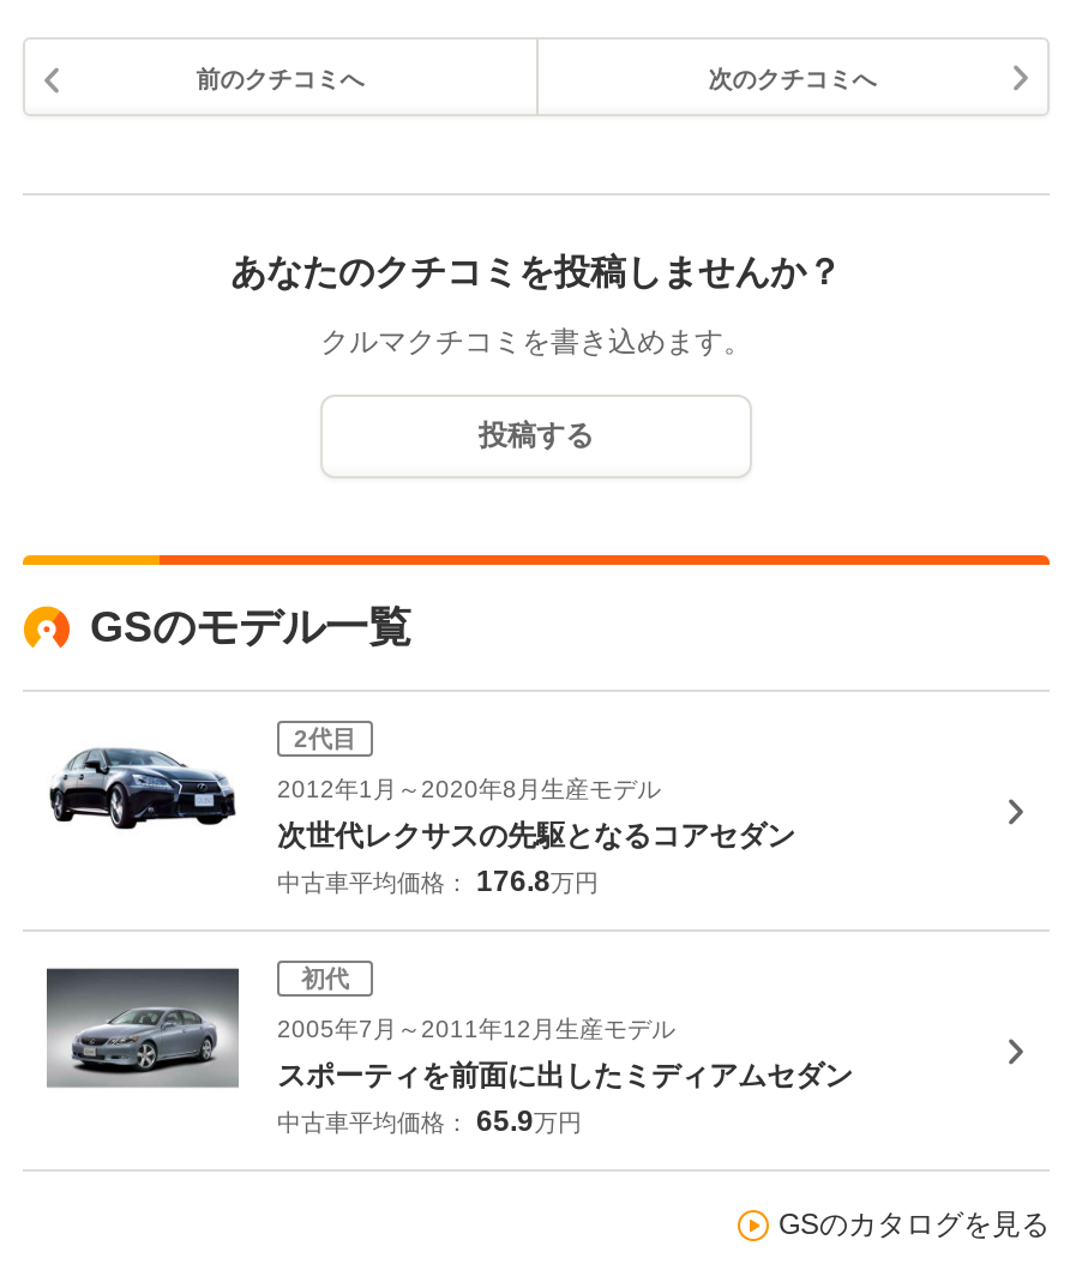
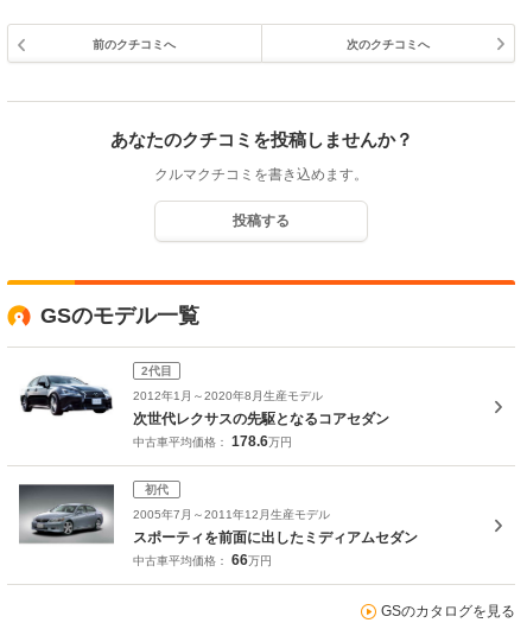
- 中古車平均価格：176.8万円
+ 中古車平均価格：178.6万円

- 中古車平均価格：65.9万円
+ 中古車平均価格：66万円
